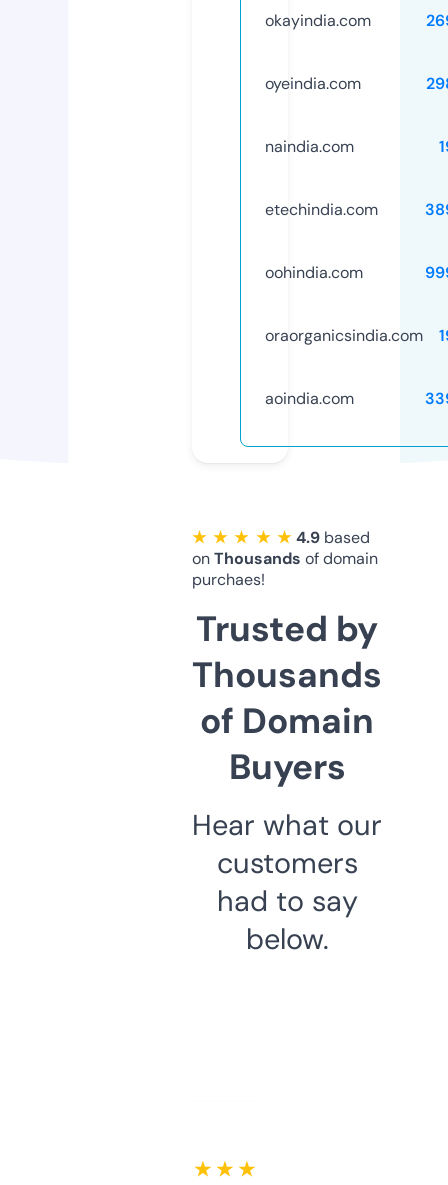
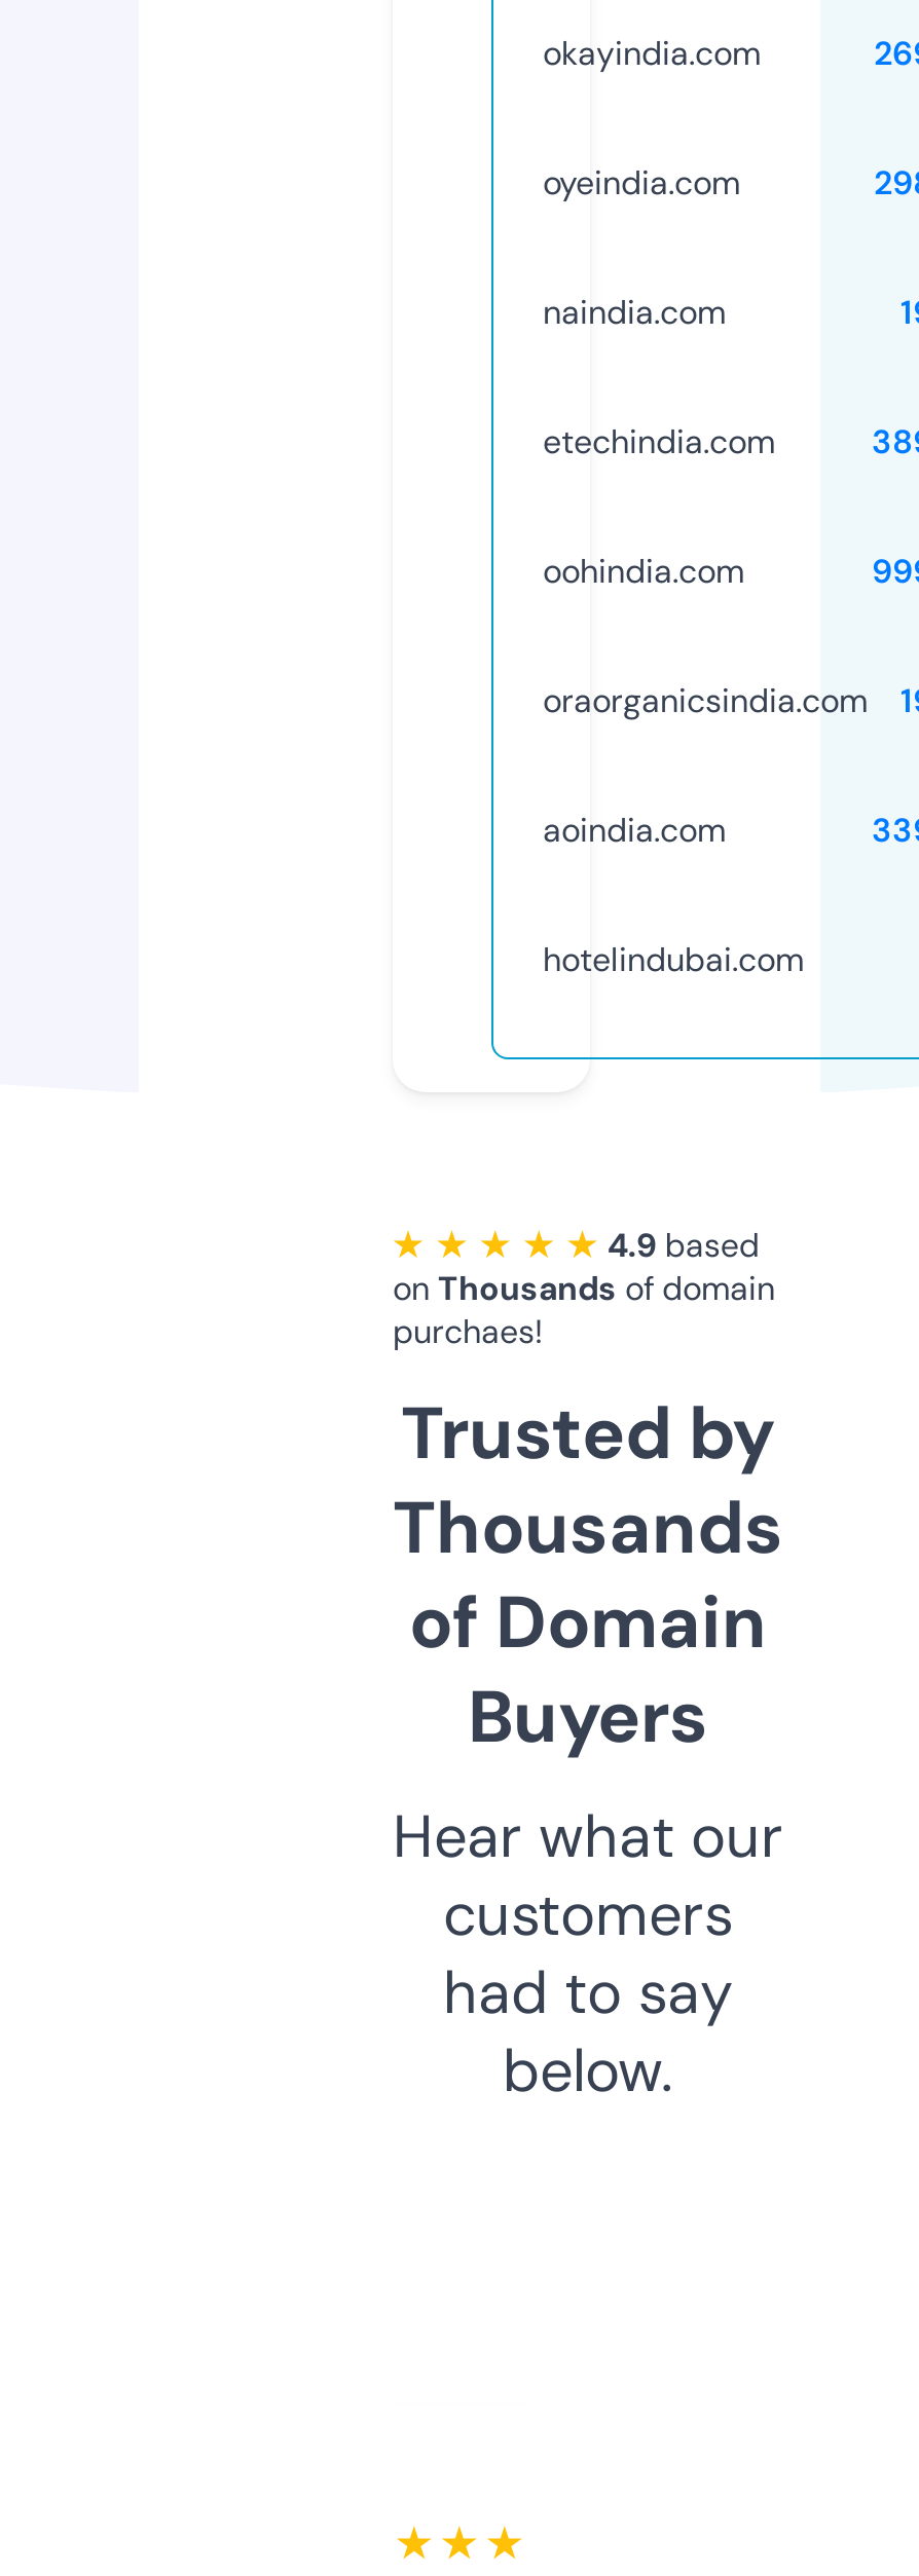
+ hotelindubai.com
